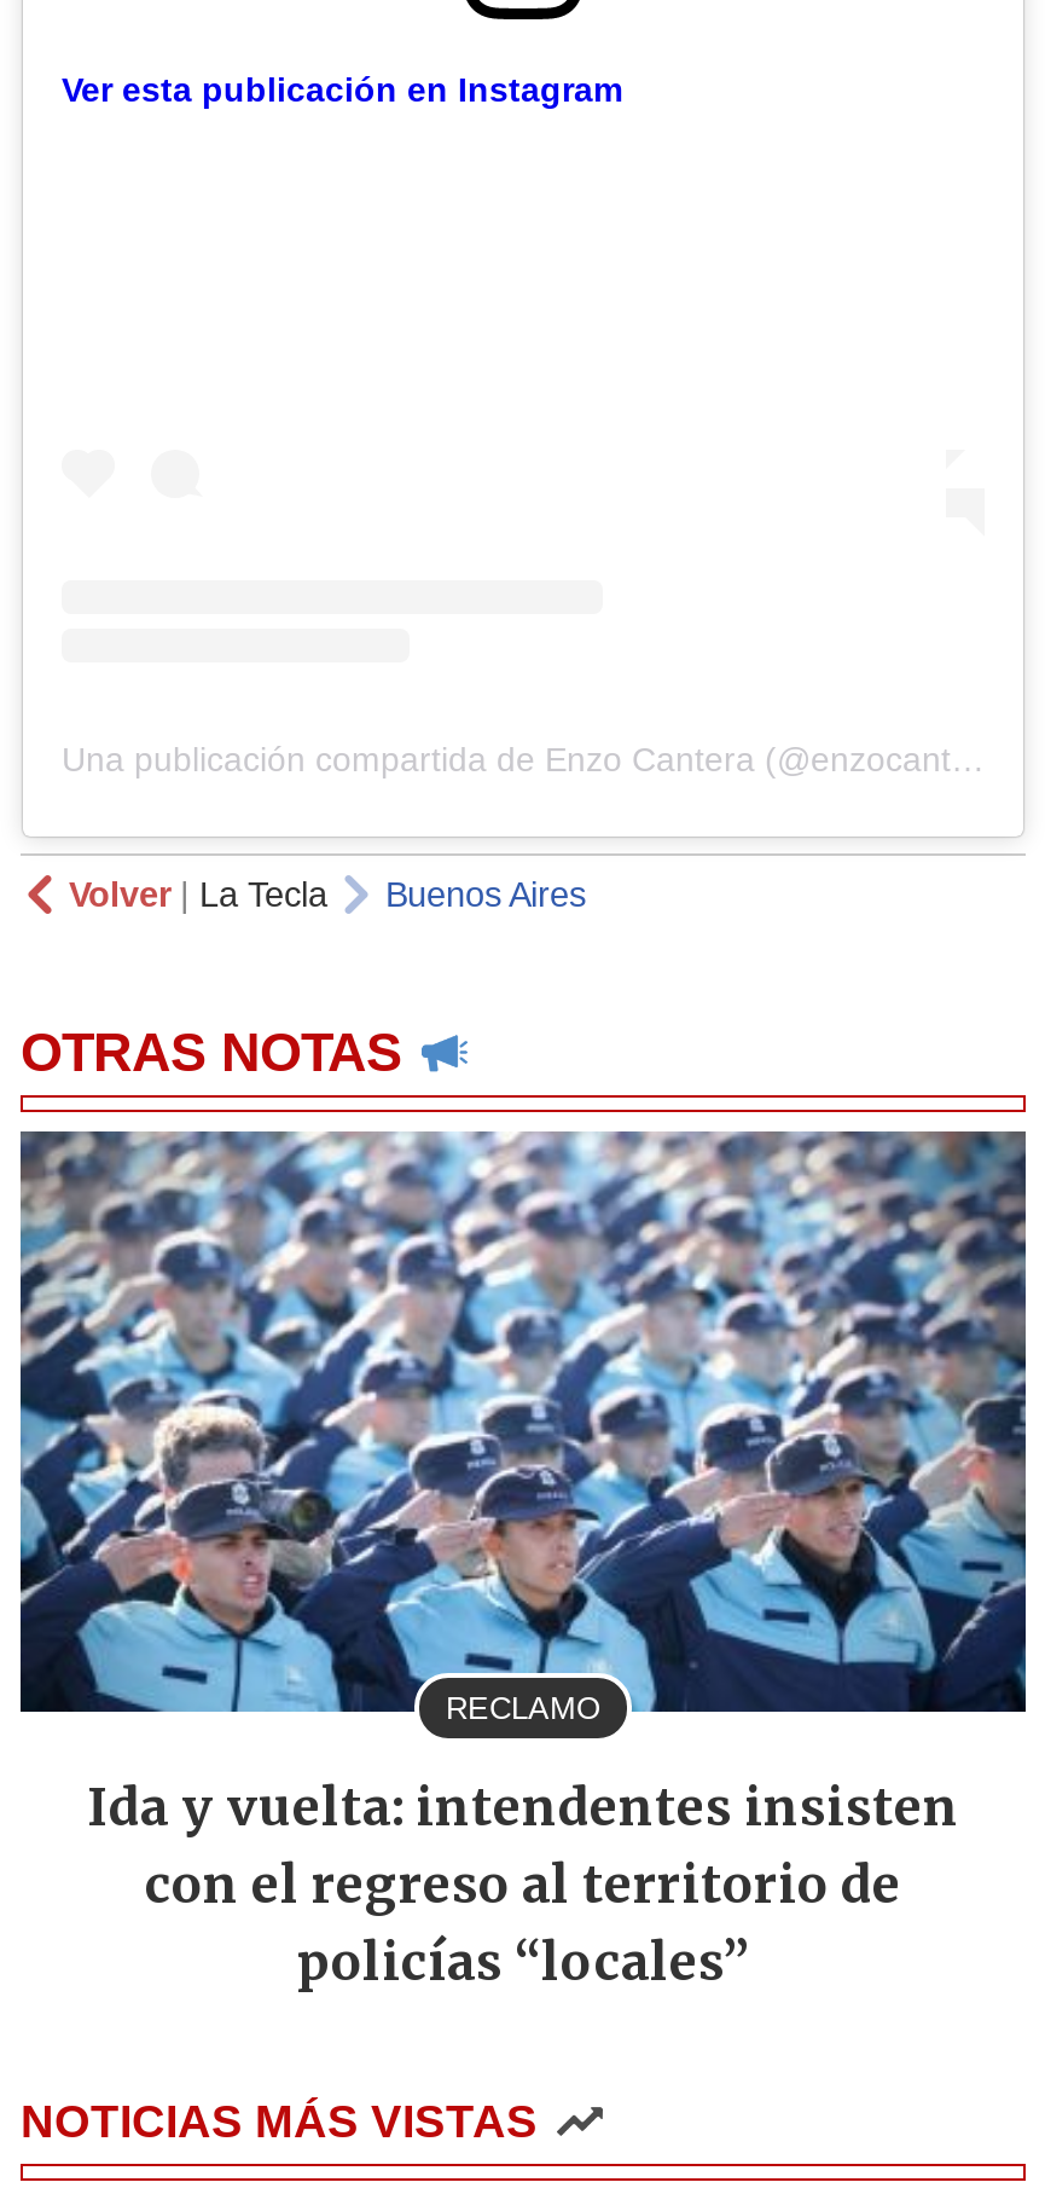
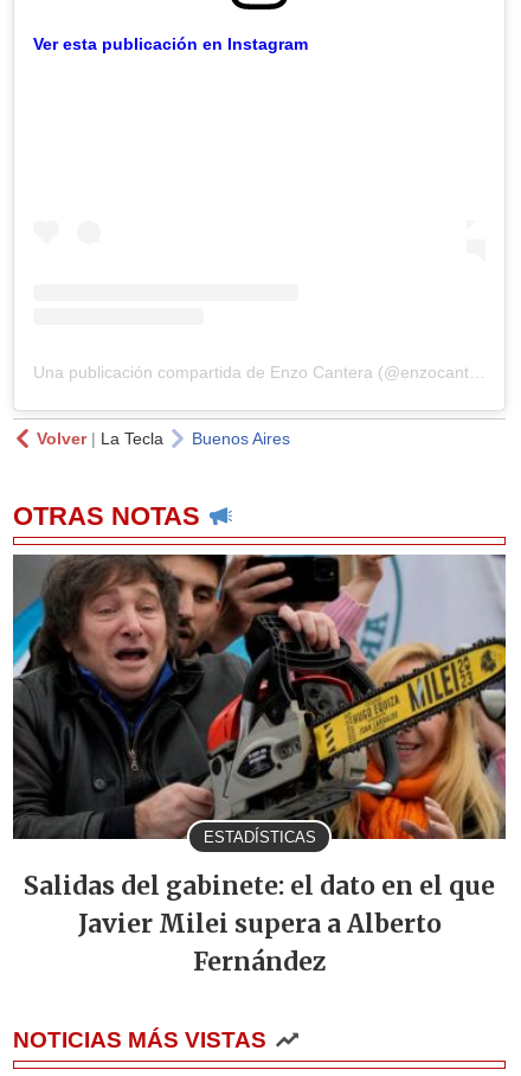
- [image]
- RECLAMO
+ [image]
+ ESTADÍSTICAS

- Ida y vuelta: intendentes insisten
- con el regreso al territorio de
- policías “locales”
+ Salidas del gabinete: el dato en el que
+ Javier Milei supera a Alberto
+ Fernández
